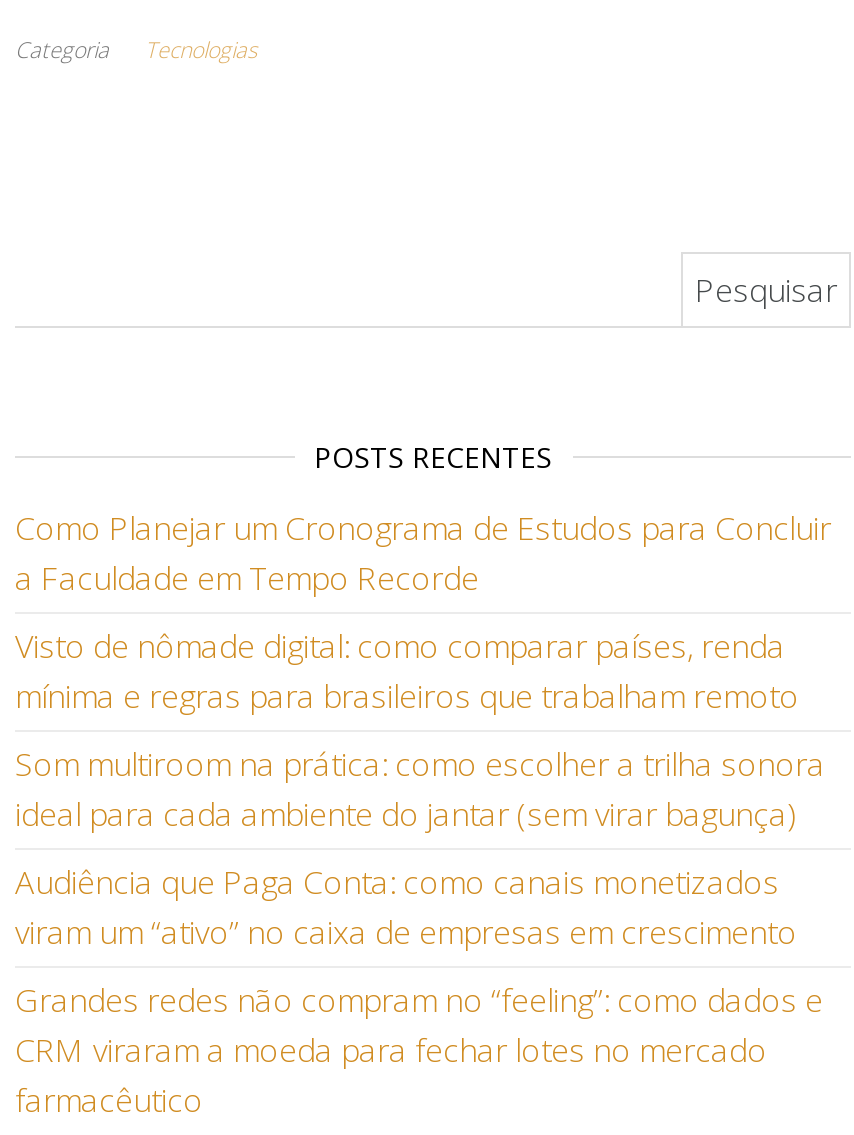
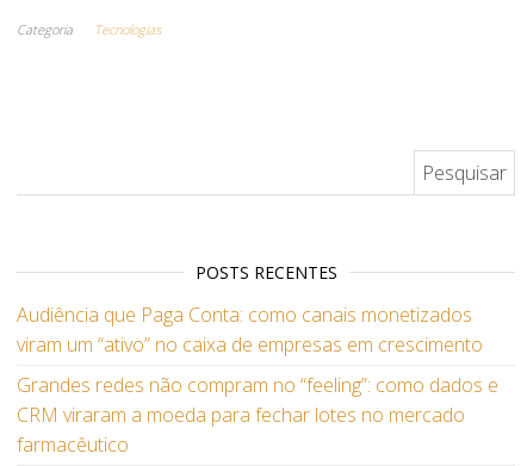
- Como Planejar um Cronograma de Estudos para Concluir
- a Faculdade em Tempo Recorde
- Visto de nômade digital: como comparar países, renda
- mínima e regras para brasileiros que trabalham remoto
- Som multiroom na prática: como escolher a trilha sonora
- ideal para cada ambiente do jantar (sem virar bagunça)
